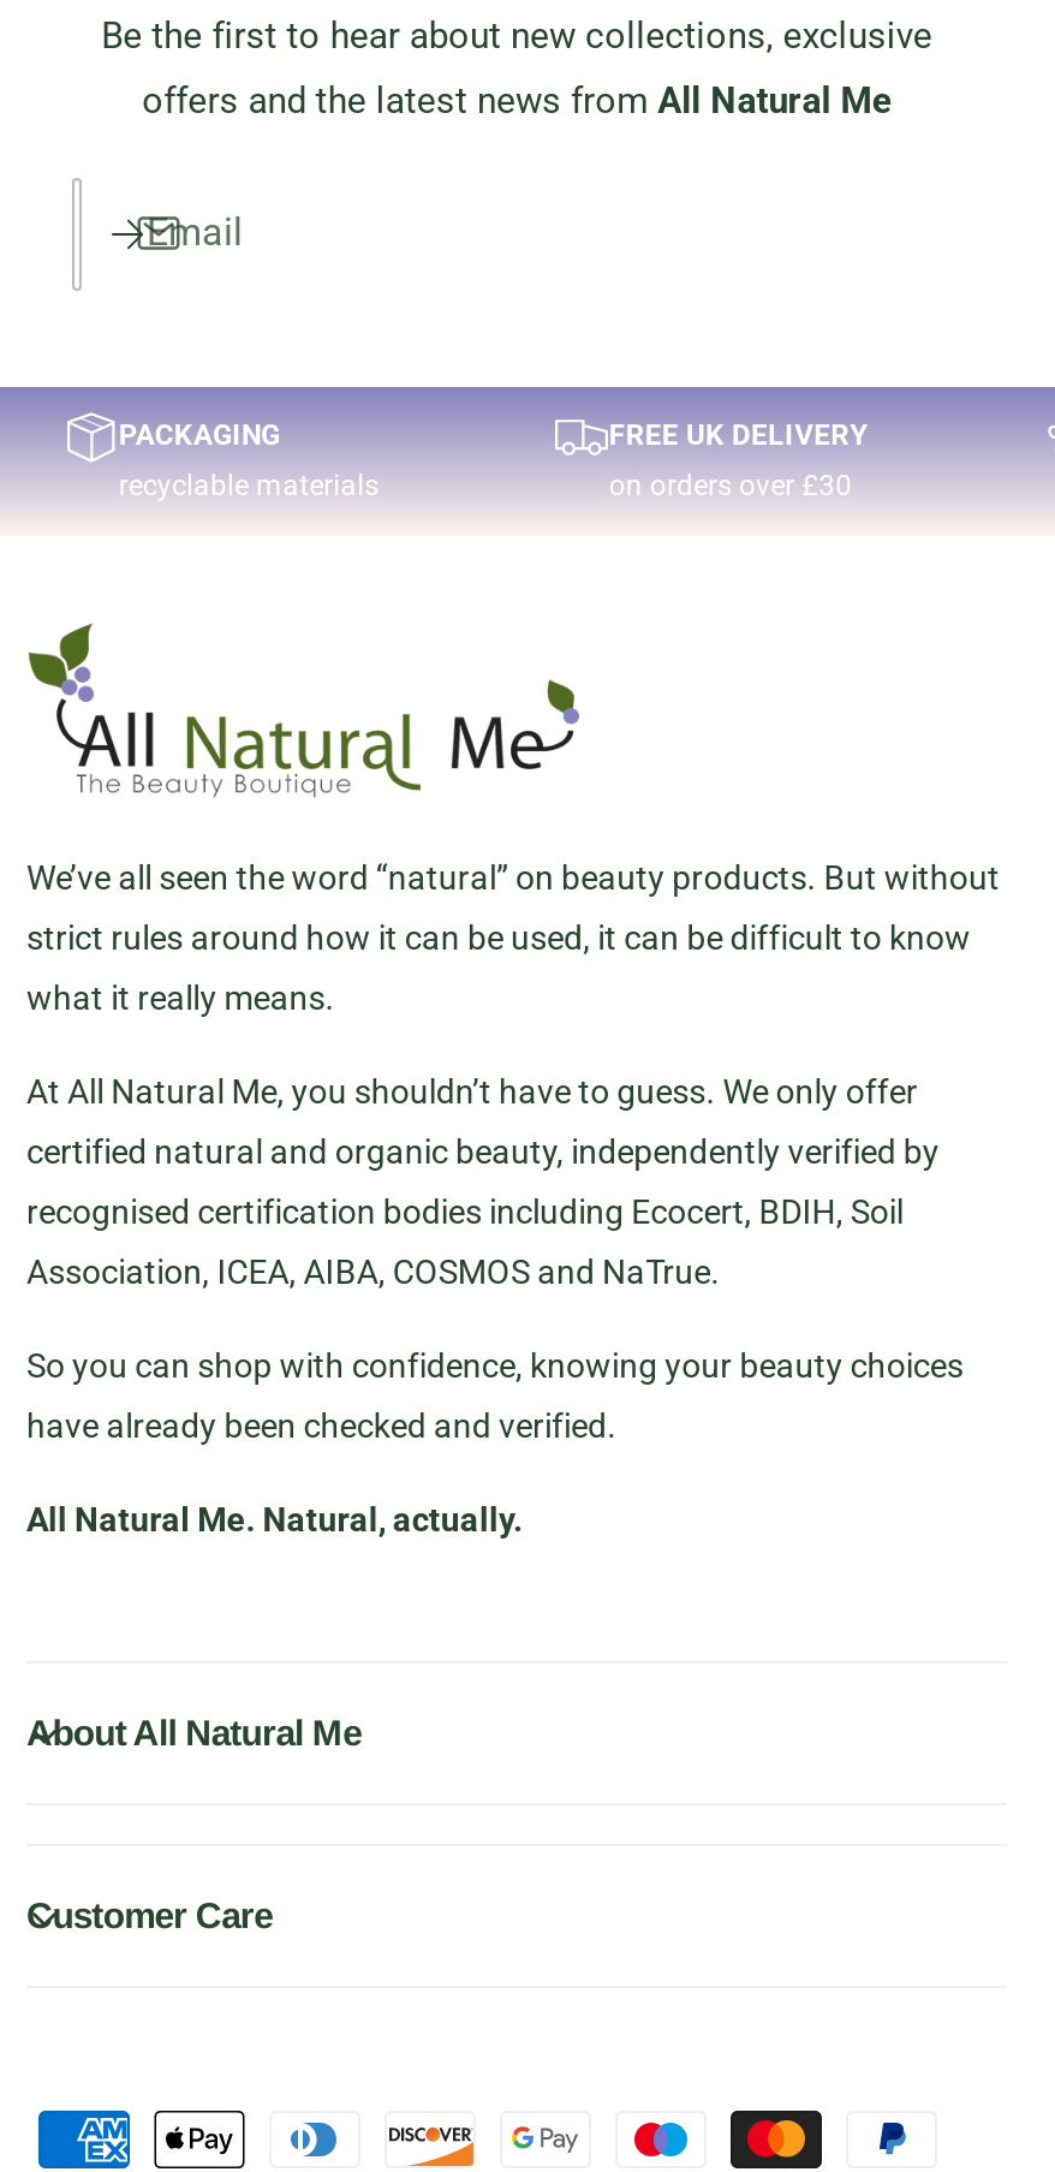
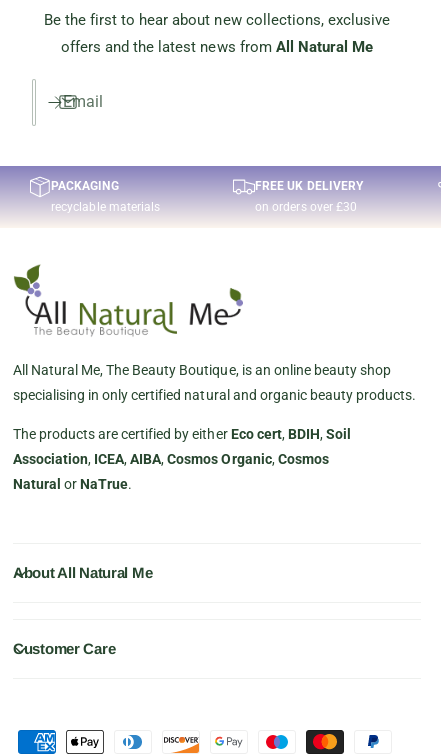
- We’ve all seen the word “natural” on beauty products. But without
- strict rules around how it can be used, it can be difficult to know
- what it really means.
- At All Natural Me, you shouldn’t have to guess. We only offer
- certified natural and organic beauty, independently verified by
- recognised certification bodies including Ecocert, BDIH, Soil
- Association, ICEA, AIBA, COSMOS and NaTrue.
- So you can shop with confidence, knowing your beauty choices
- have already been checked and verified.
- All Natural Me. Natural, actually.
+ All Natural Me, The Beauty Boutique, is an online beauty shop
+ specialising in only certified natural and organic beauty products.
+ The products are certified by either Eco cert, BDIH, Soil
+ Association, ICEA, AIBA, Cosmos Organic, Cosmos
+ Natural or NaTrue.
